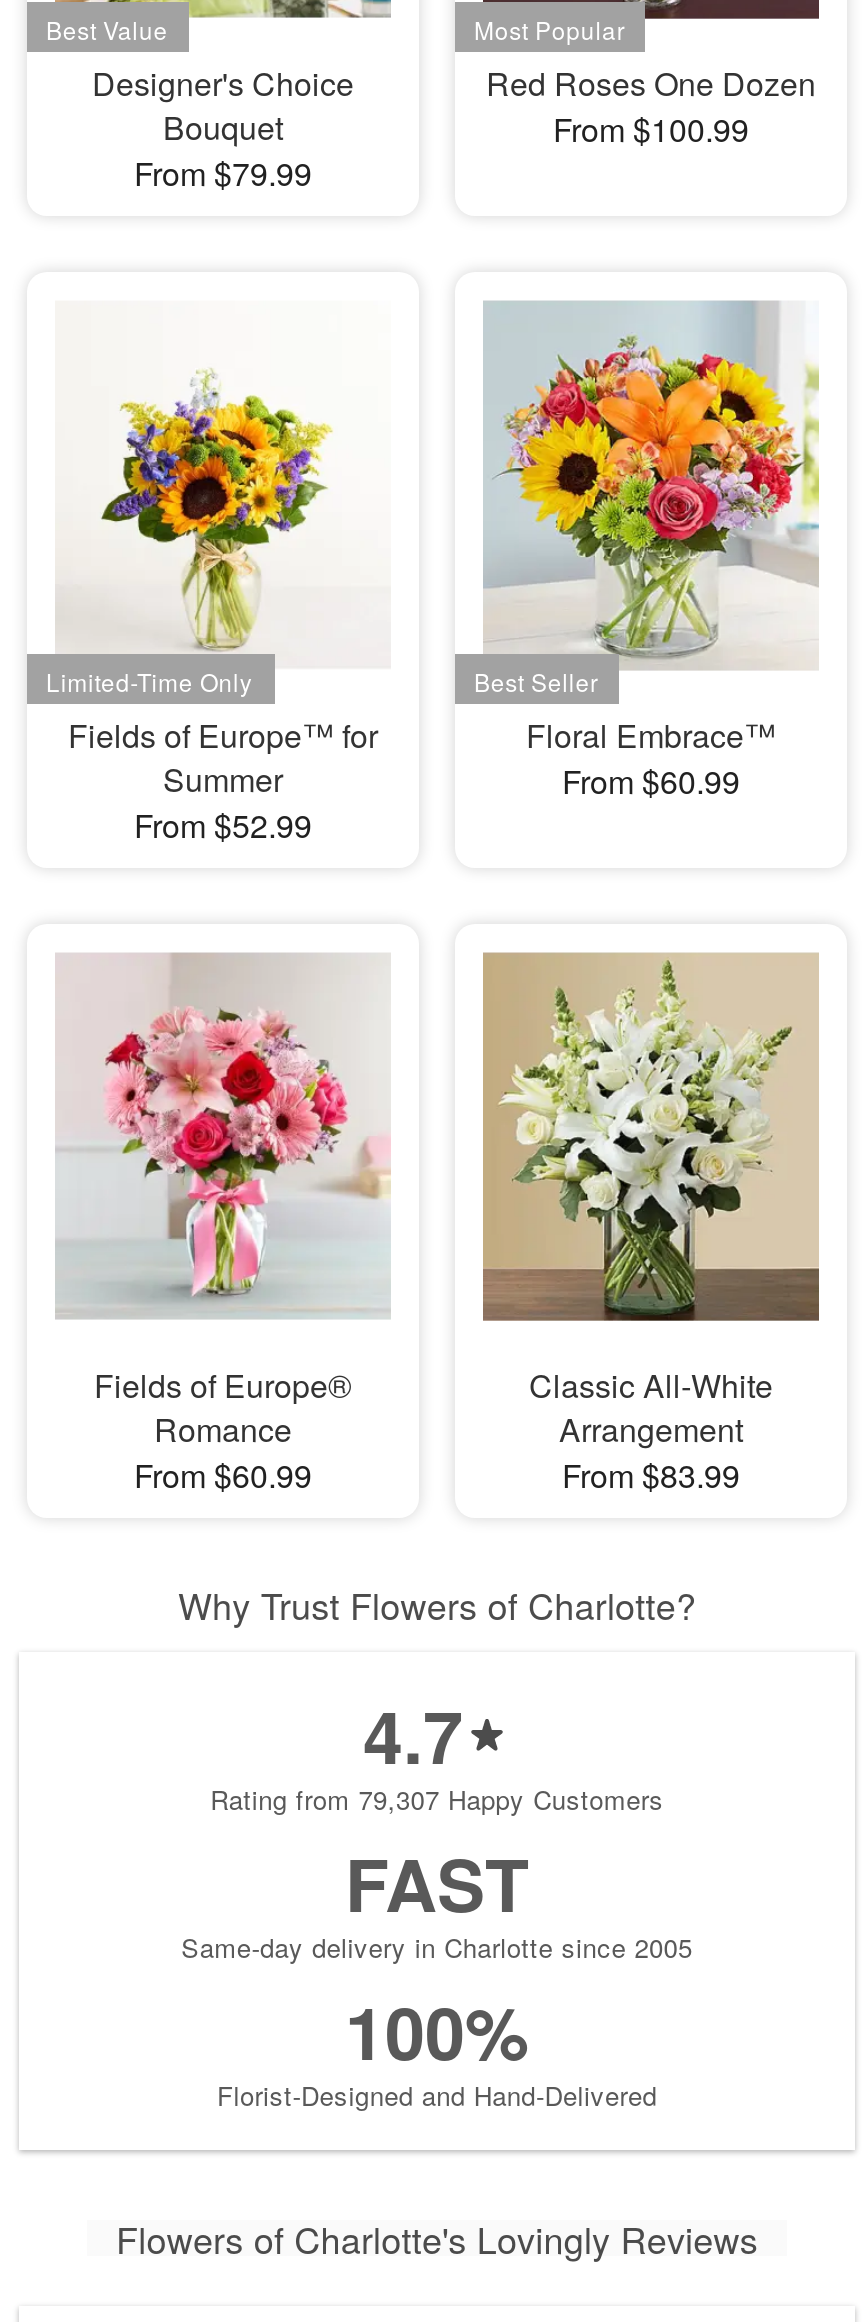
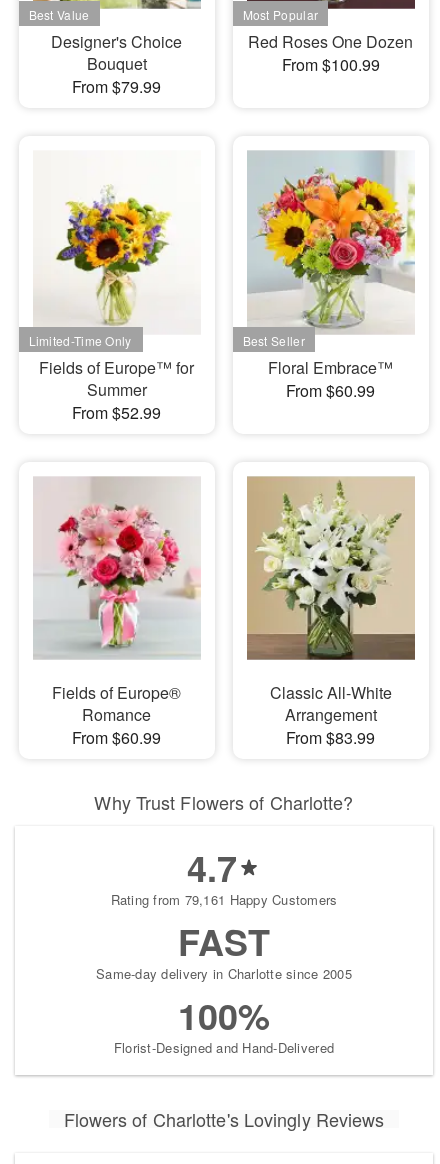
- Rating from 79,307 Happy Customers
+ Rating from 79,161 Happy Customers
